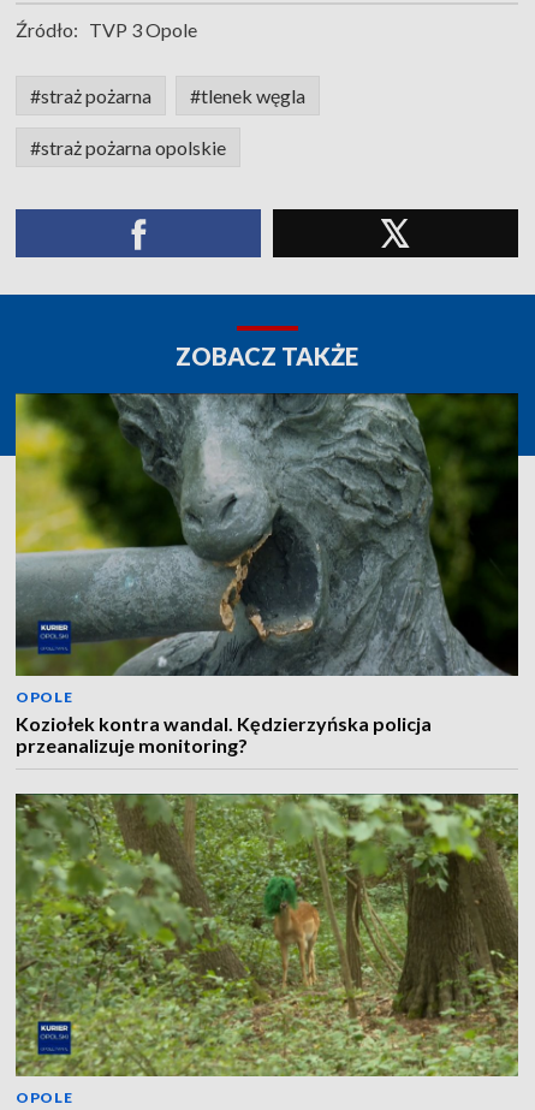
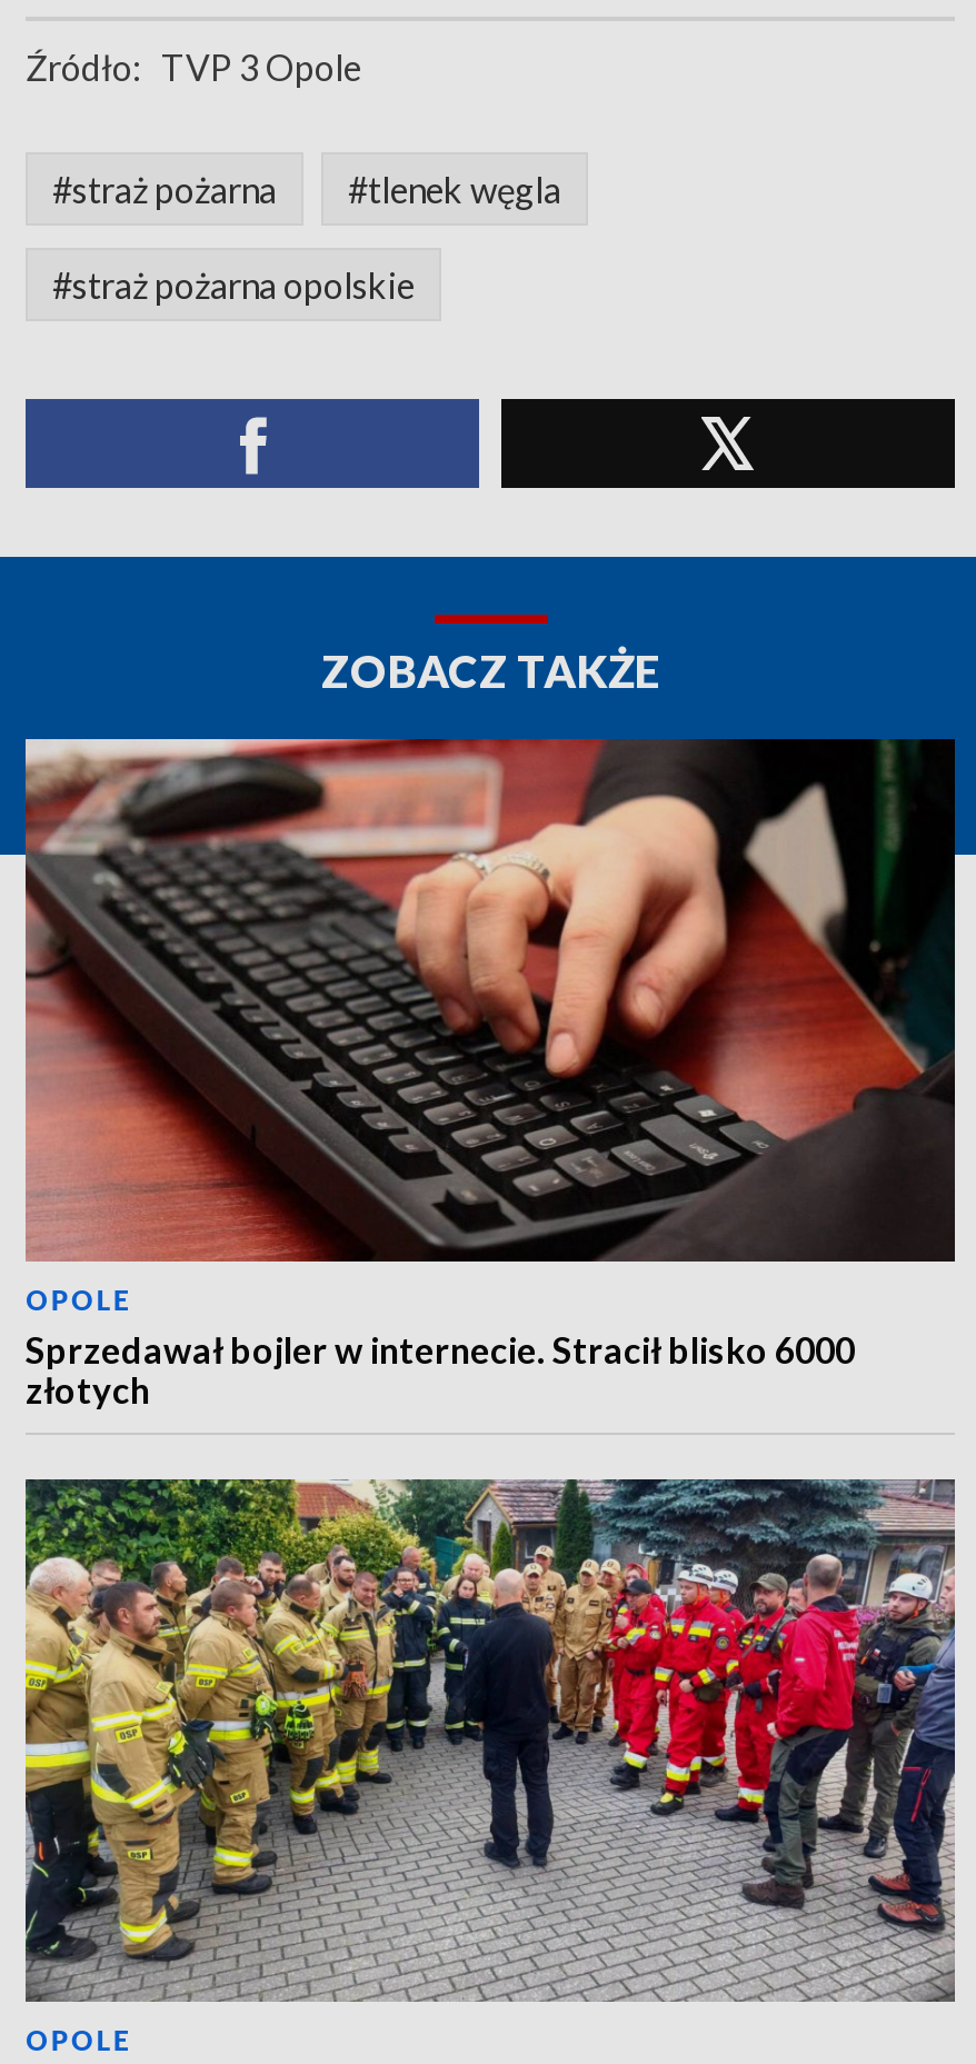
- [image]
- Koziołek kontra wandal. Kędzierzyńska policja
- przeanalizuje monitoring?
+ [image]
+ Sprzedawał bojler w internecie. Stracił blisko 6000
+ złotych

- [image]
+ [image]
